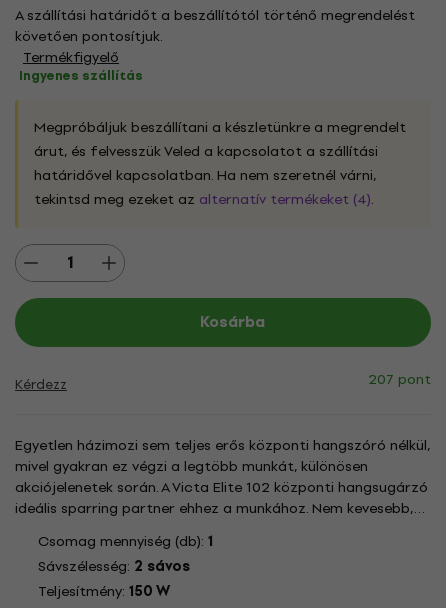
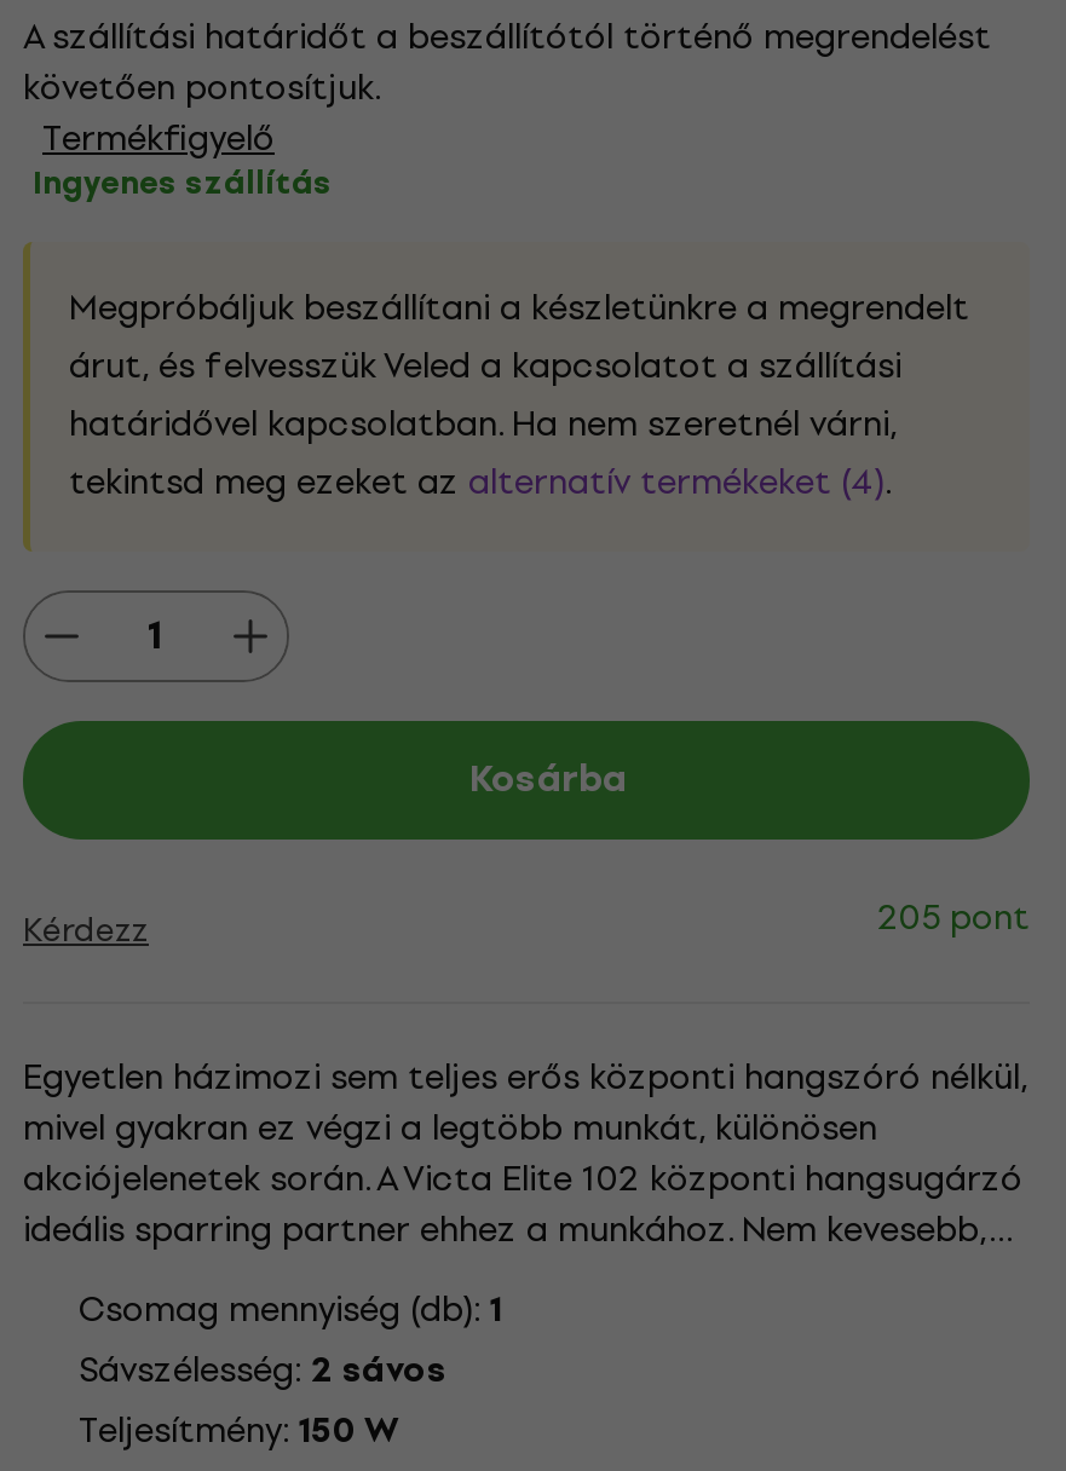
- 207 pont
+ 205 pont
